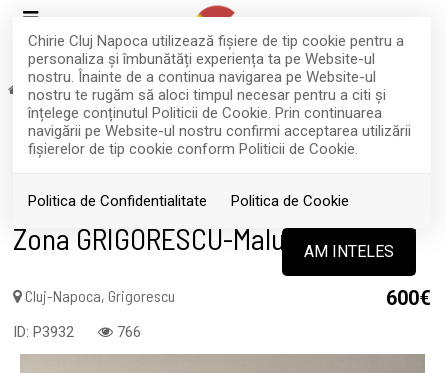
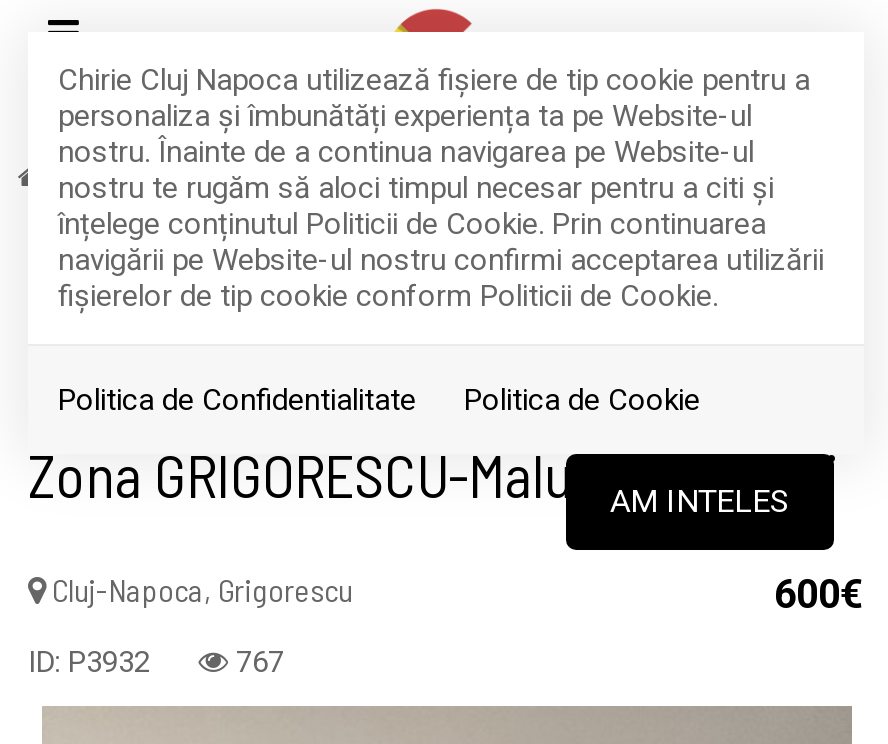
- 766
+ 767
